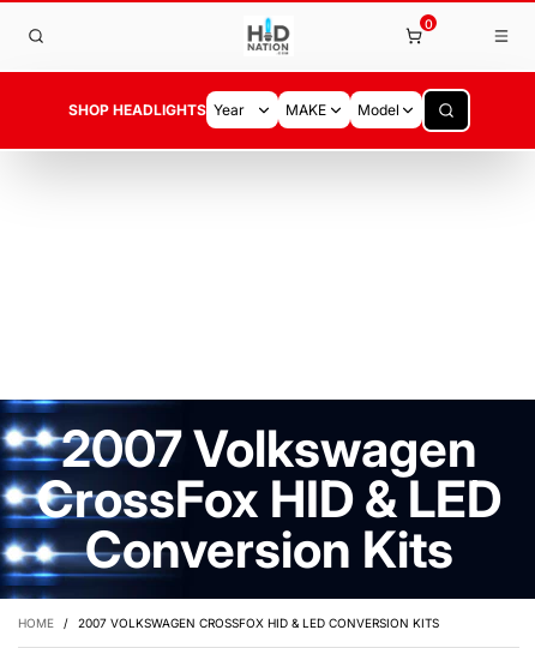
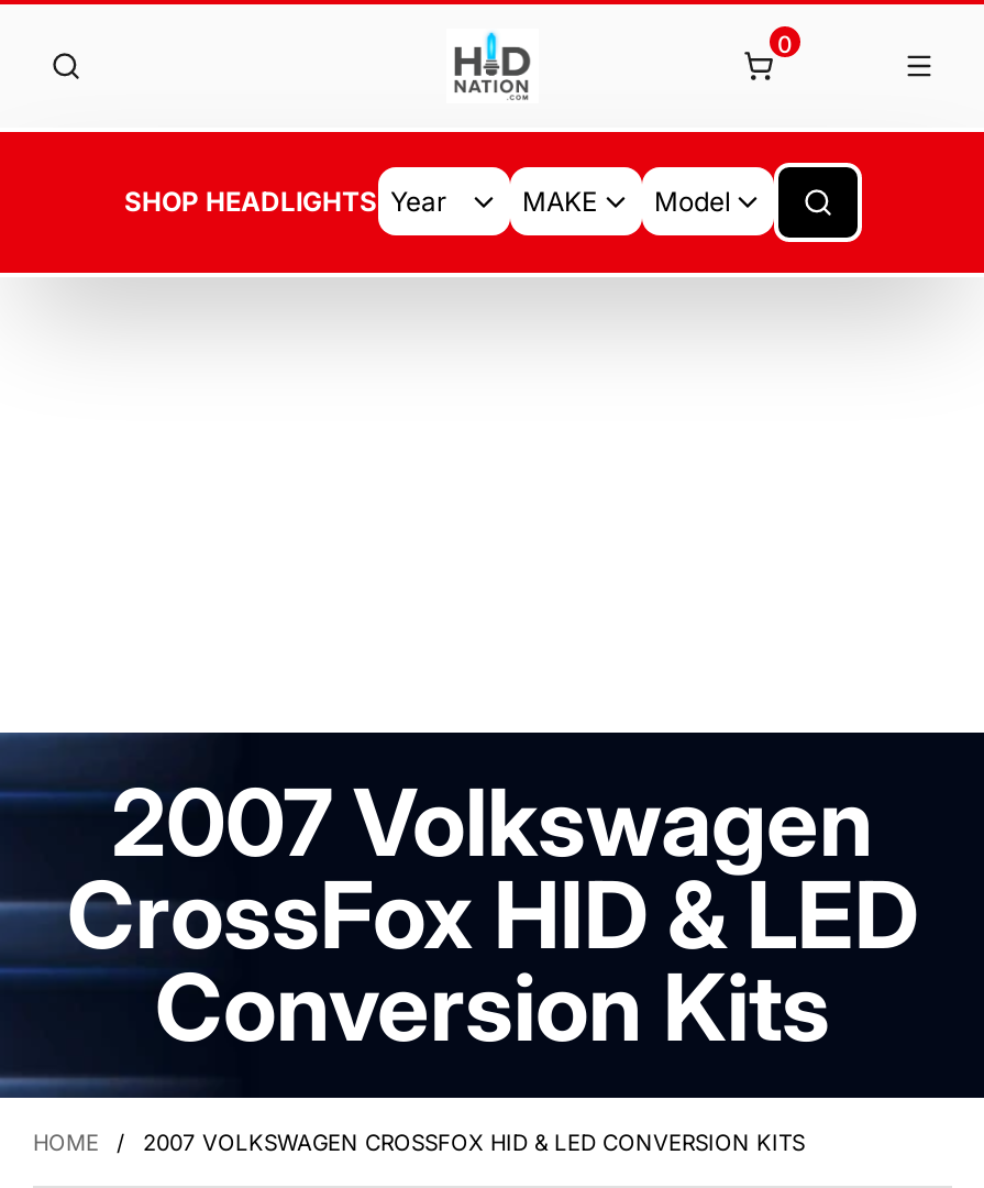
- [image]
+ [image]
